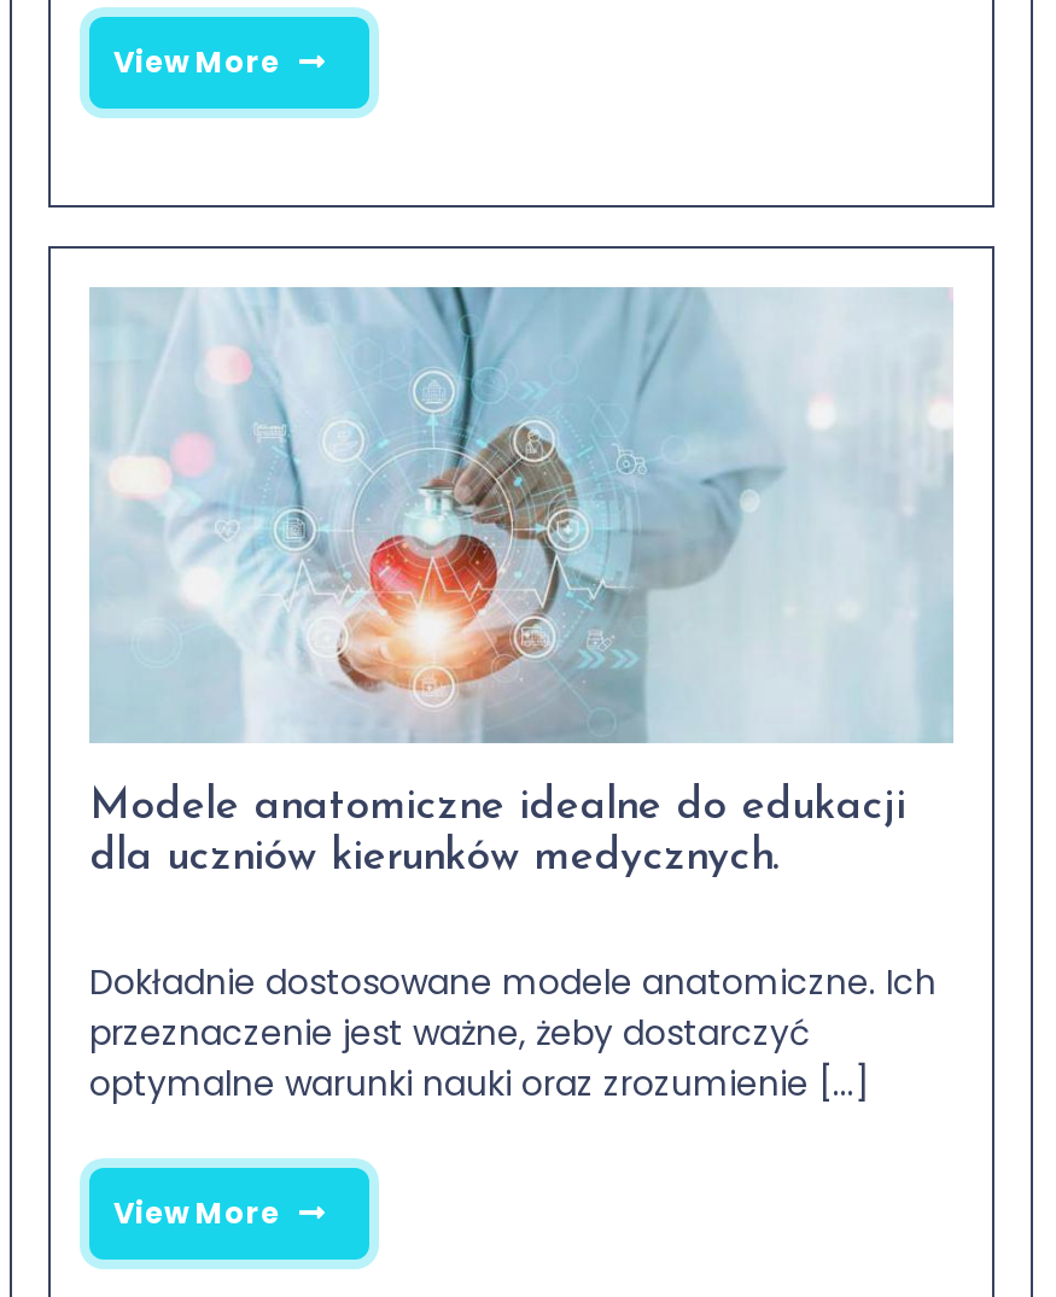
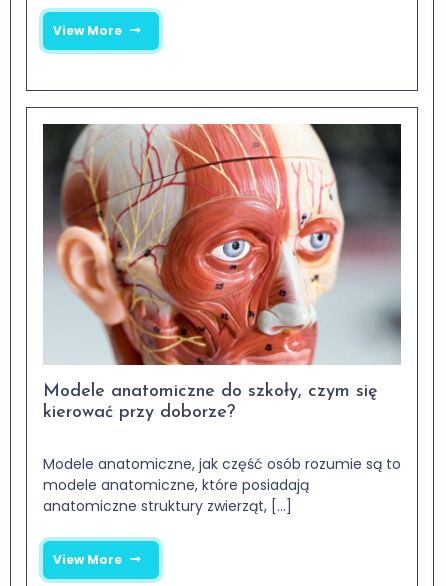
- [image]
- Modele anatomiczne idealne do edukacji
- dla uczniów kierunków medycznych.
+ [image]
+ Modele anatomiczne do szkoły, czym się
+ kierować przy doborze?

- Dokładnie dostosowane modele anatomiczne. Ich
- przeznaczenie jest ważne, żeby dostarczyć
- optymalne warunki nauki oraz zrozumienie [...]
+ Modele anatomiczne, jak część osób rozumie są to
+ modele anatomiczne, które posiadają
+ anatomiczne struktury zwierząt, [...]
